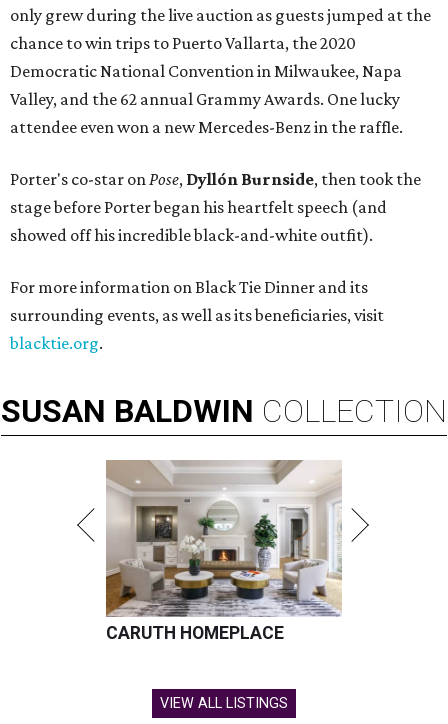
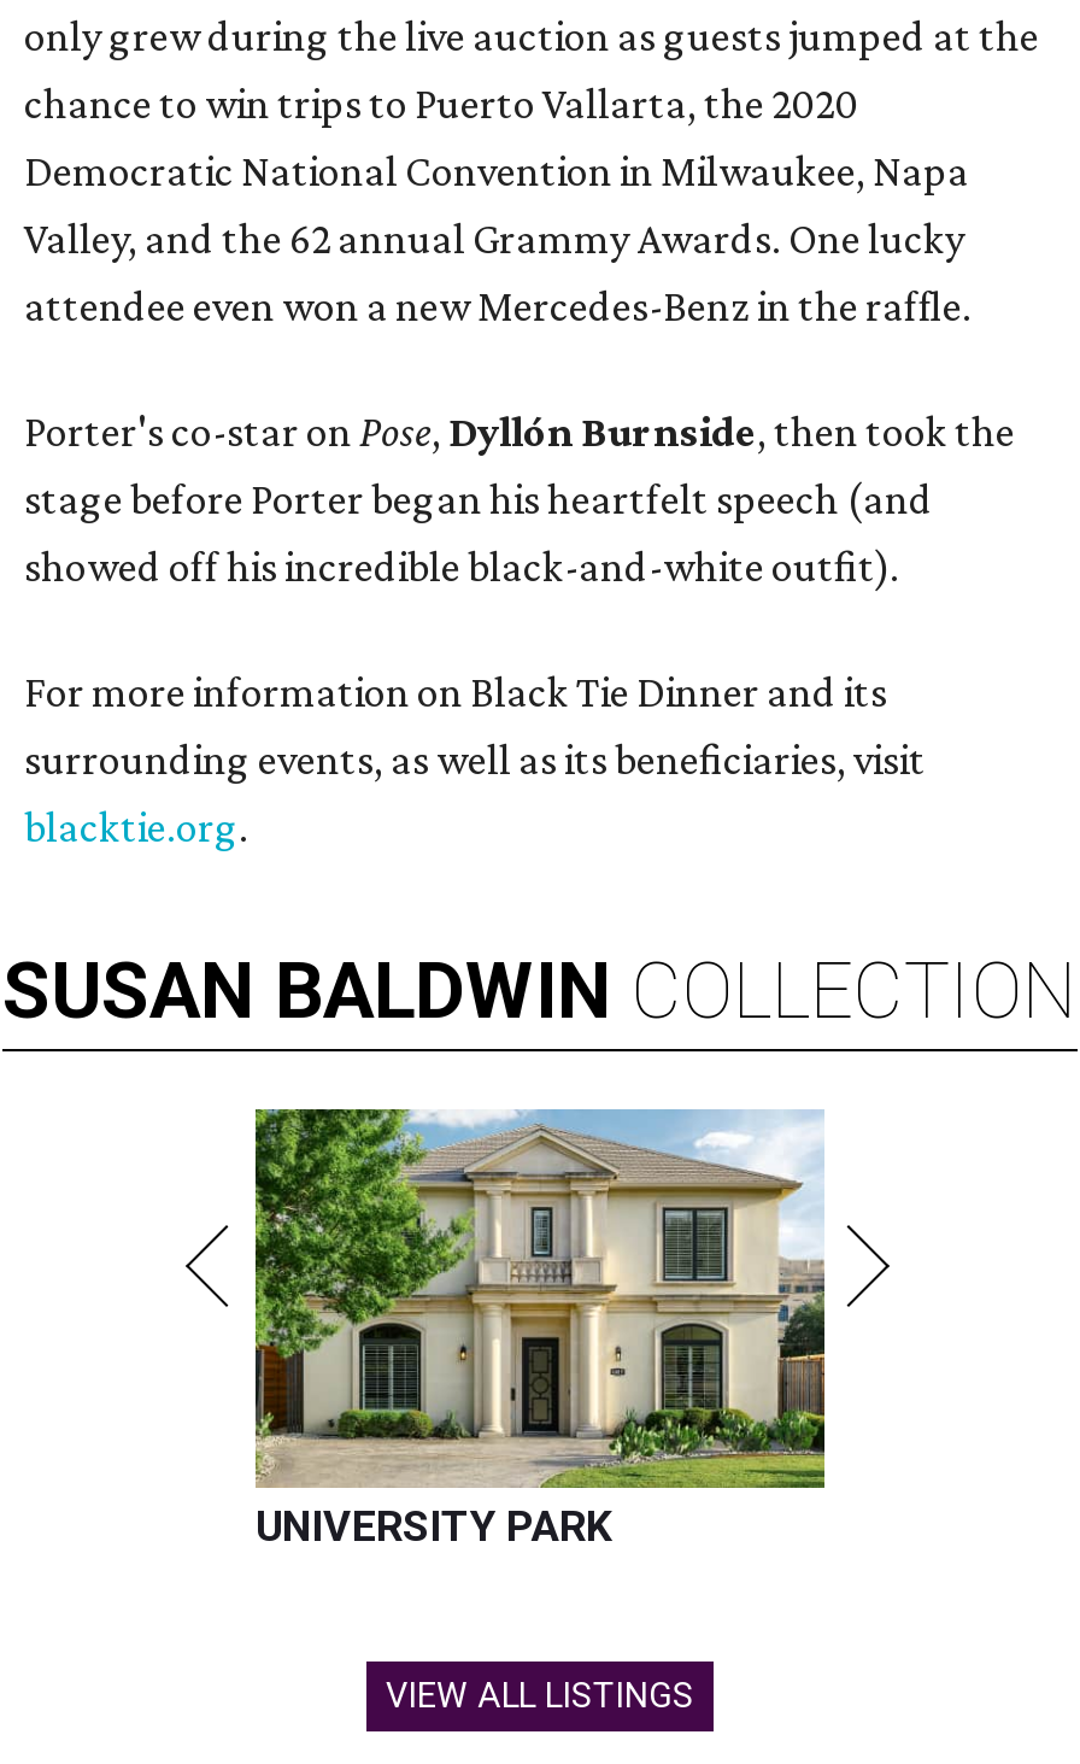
- [image]
- CARUTH HOMEPLACE
+ [image]
+ UNIVERSITY PARK
